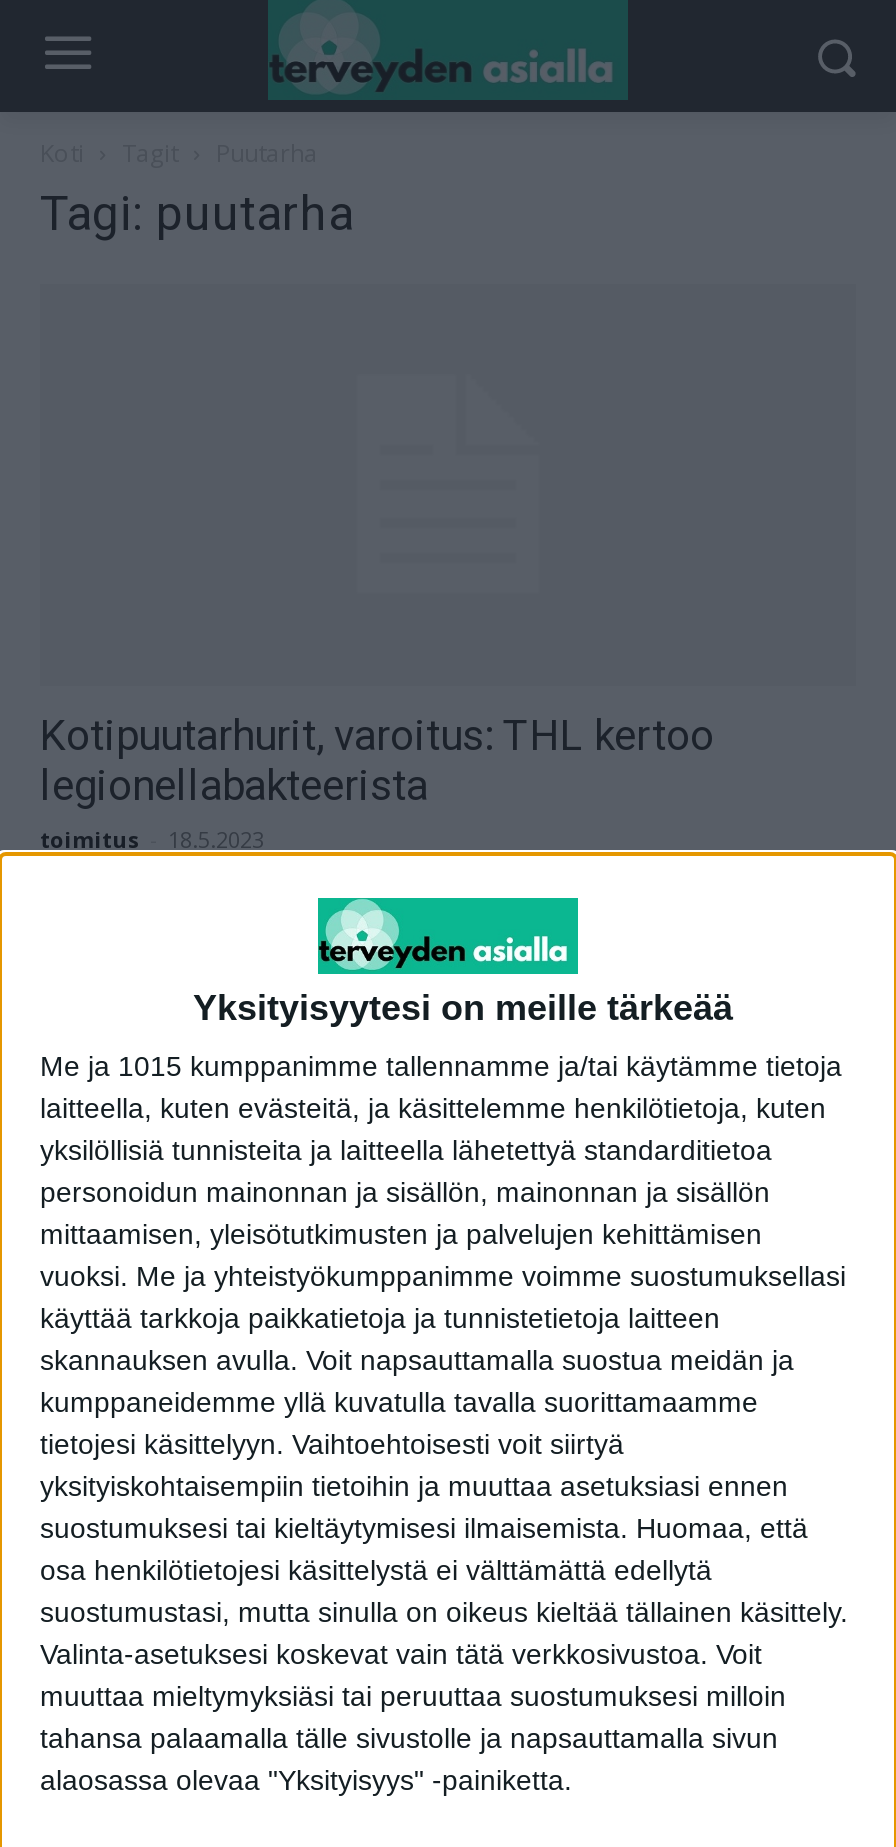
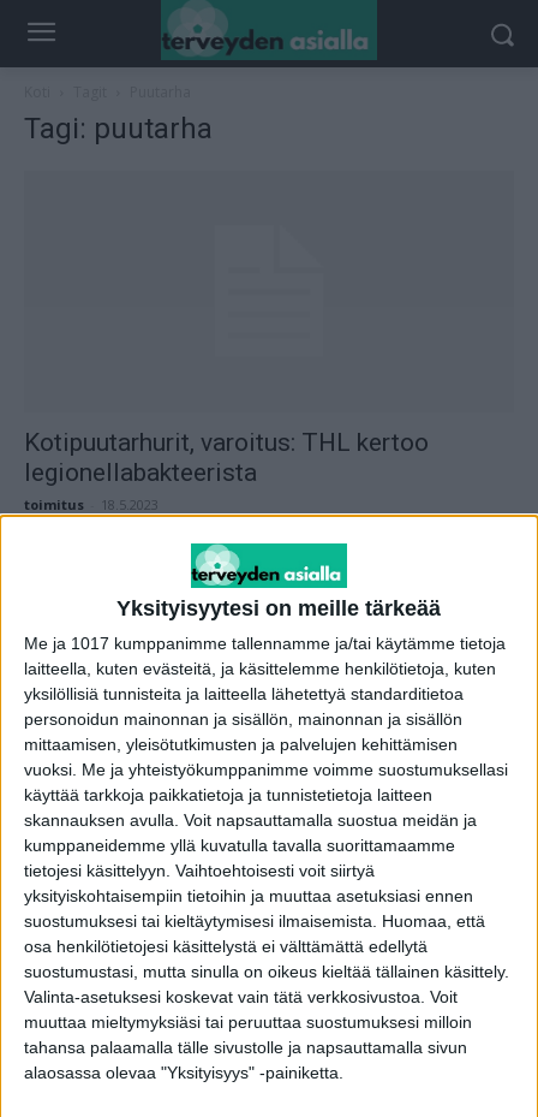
- Me ja 1015 kumppanimme tallennamme ja/tai käytämme tietoja
+ Me ja 1017 kumppanimme tallennamme ja/tai käytämme tietoja
